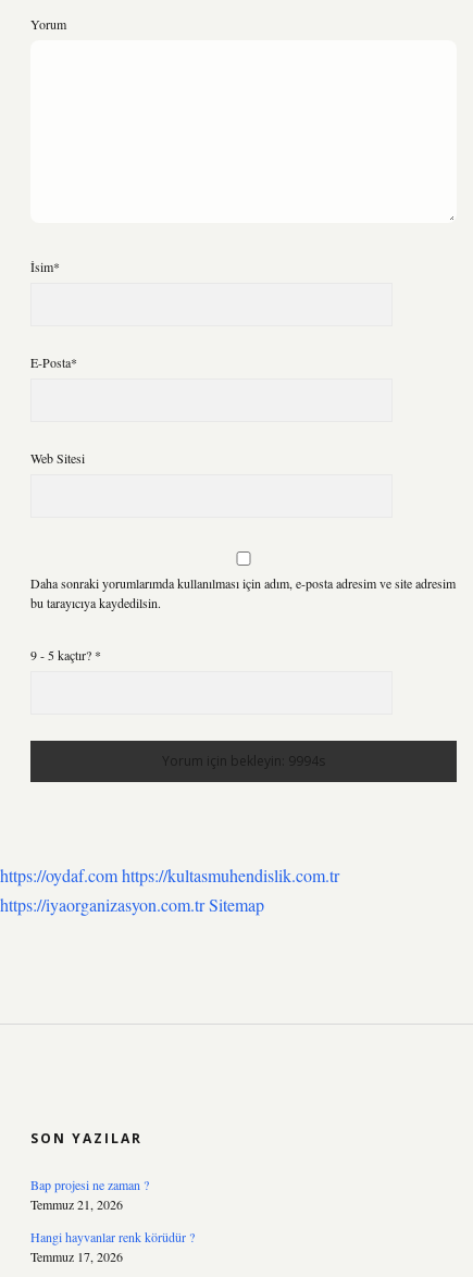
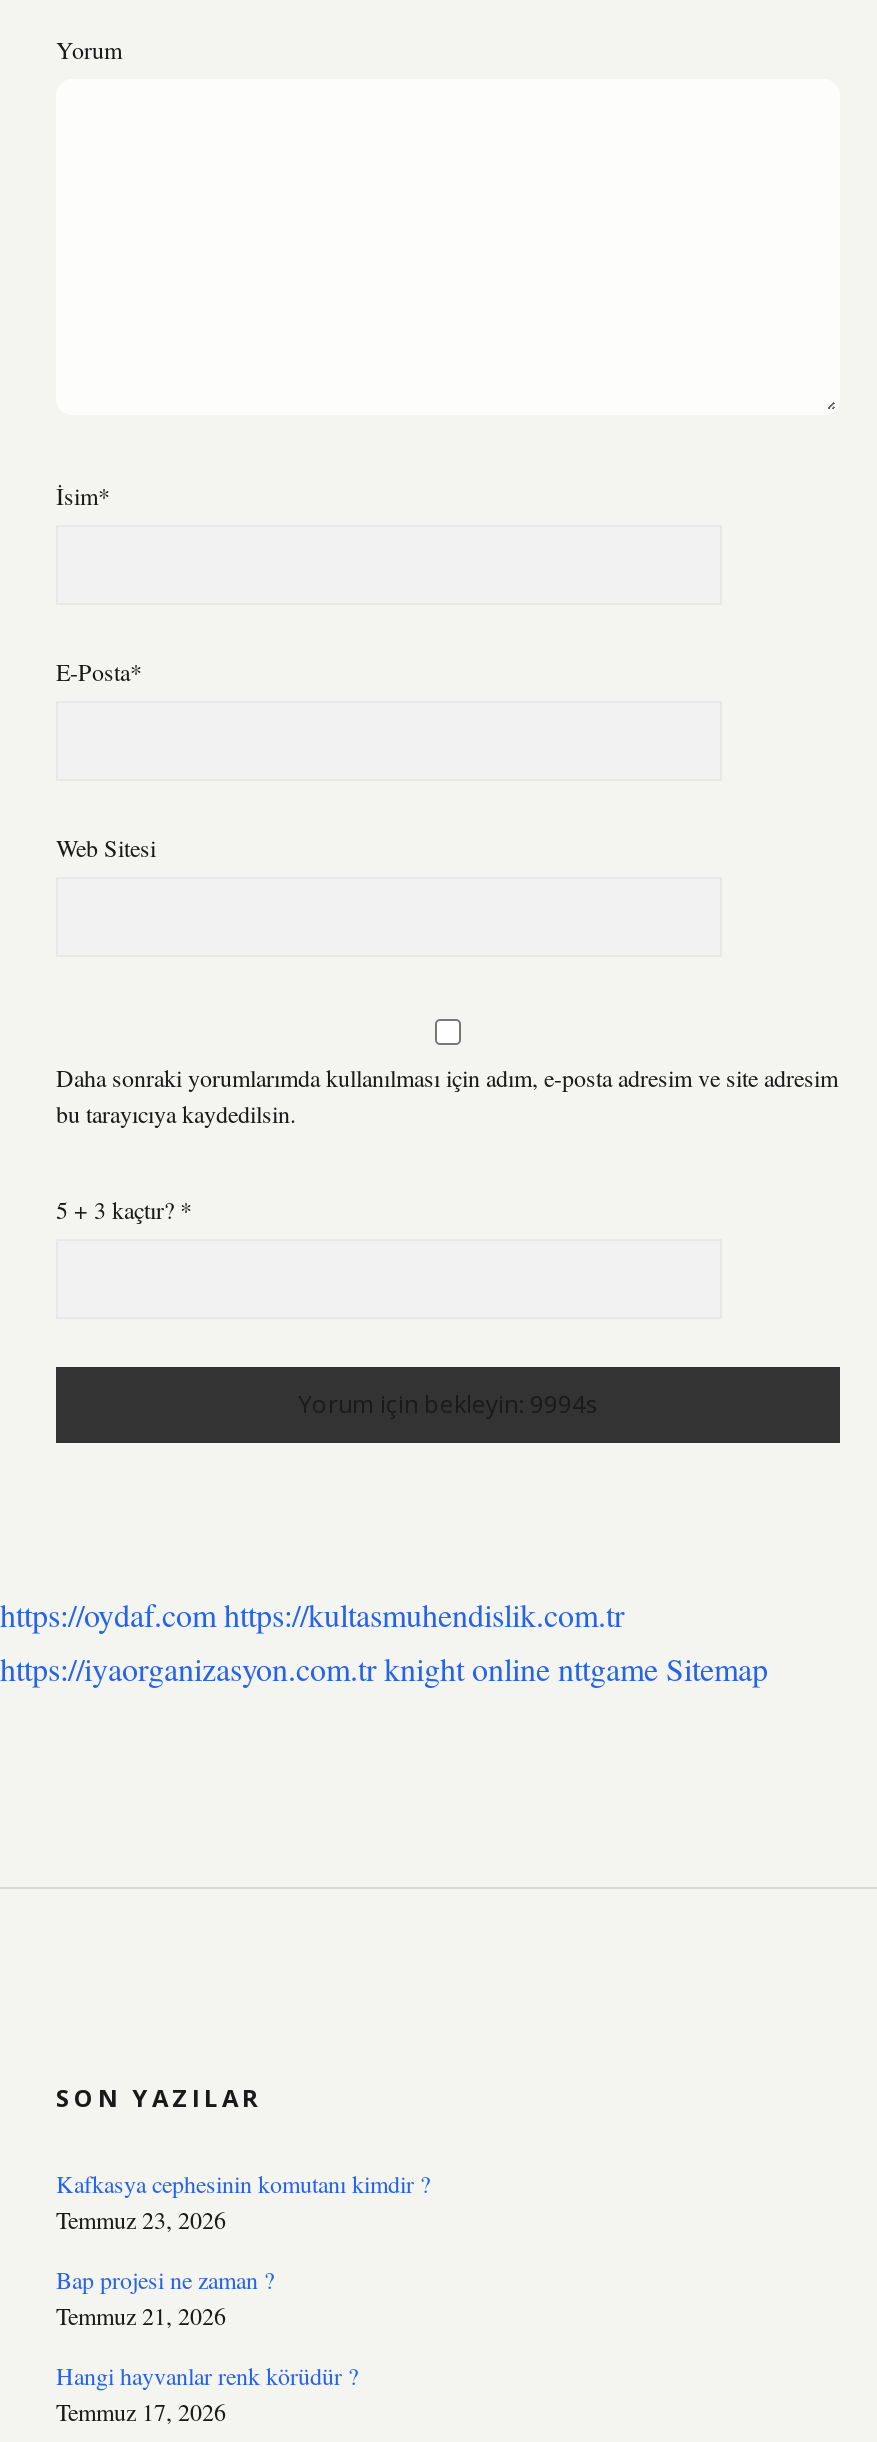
- 9 - 5 kaçtır? *
+ 5 + 3 kaçtır? *

- https://iyaorganizasyon.com.tr Sitemap
+ https://iyaorganizasyon.com.tr knight online nttgame Sitemap

+ Kafkasya cephesinin komutanı kimdir ?
+ Temmuz 23, 2026
